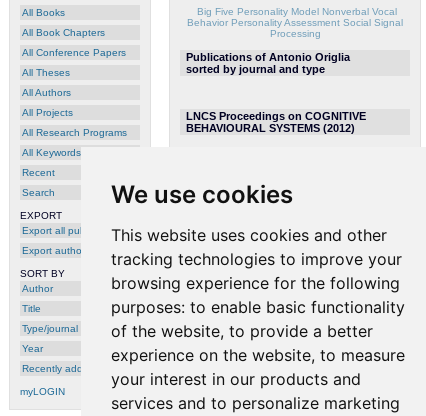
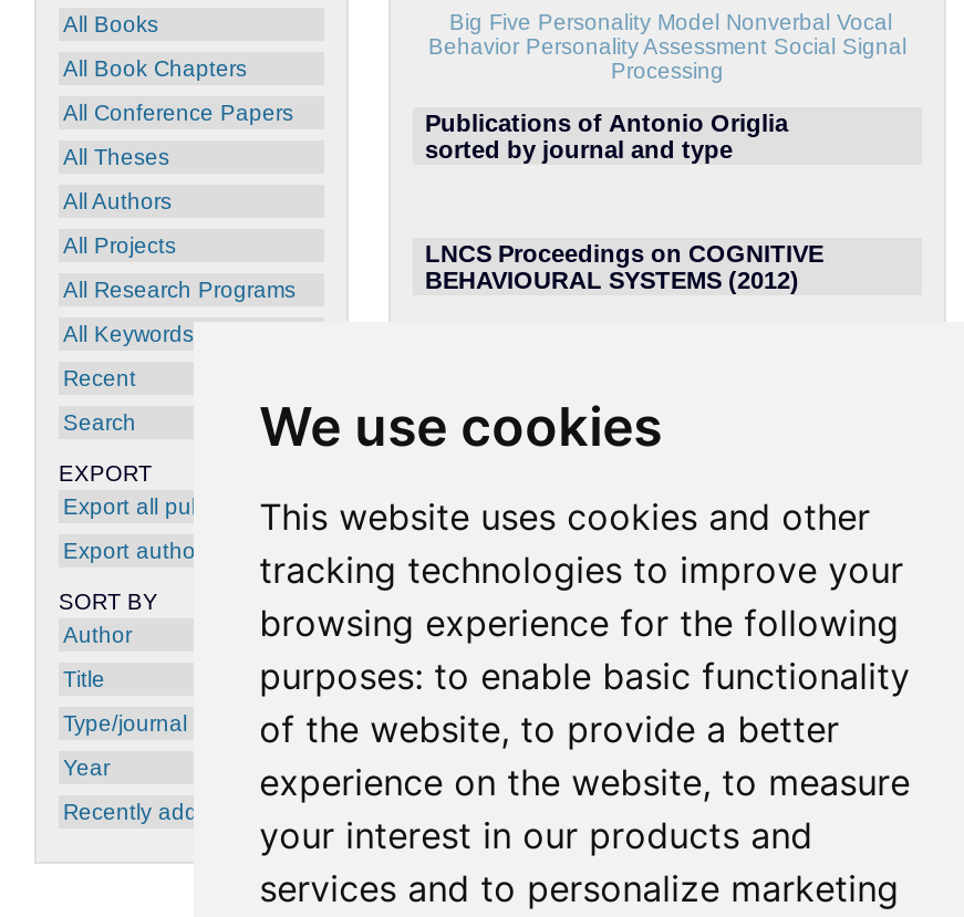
- myLOGIN
